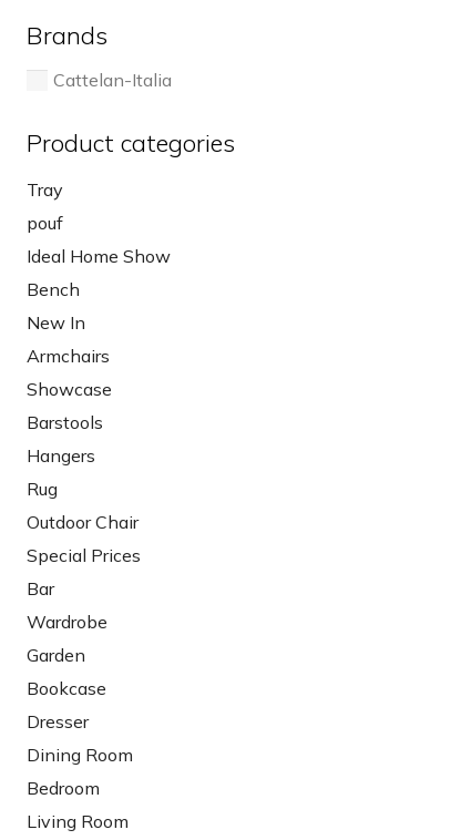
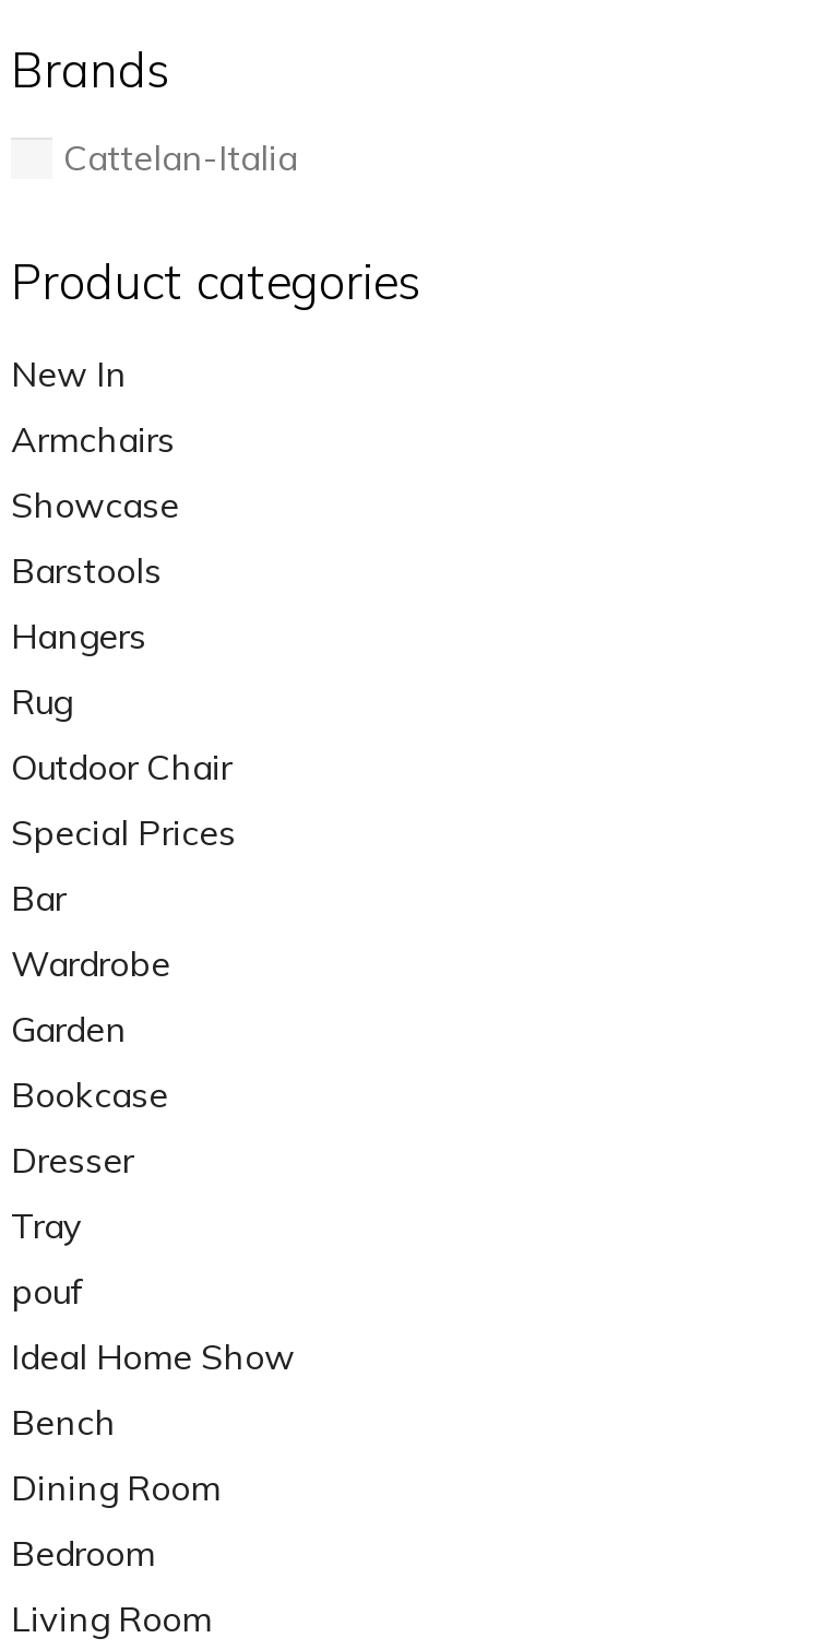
moved down: Tray | pouf | Ideal Home Show | Bench

moved up: New In | Armchairs | Showcase | ... | Bookcase | Dresser
